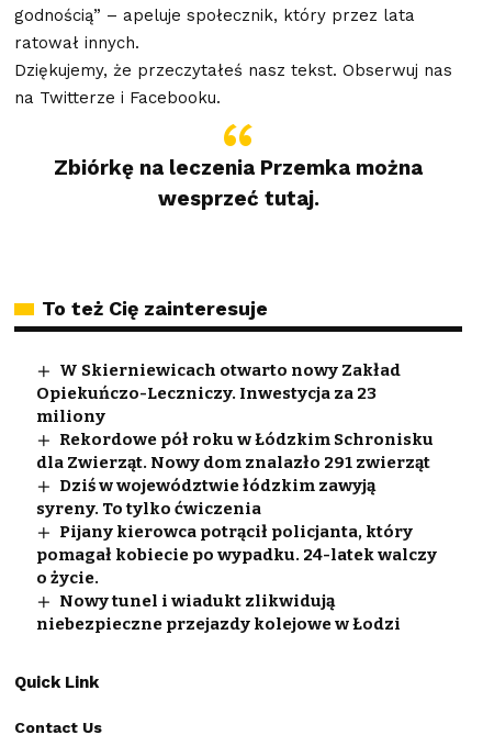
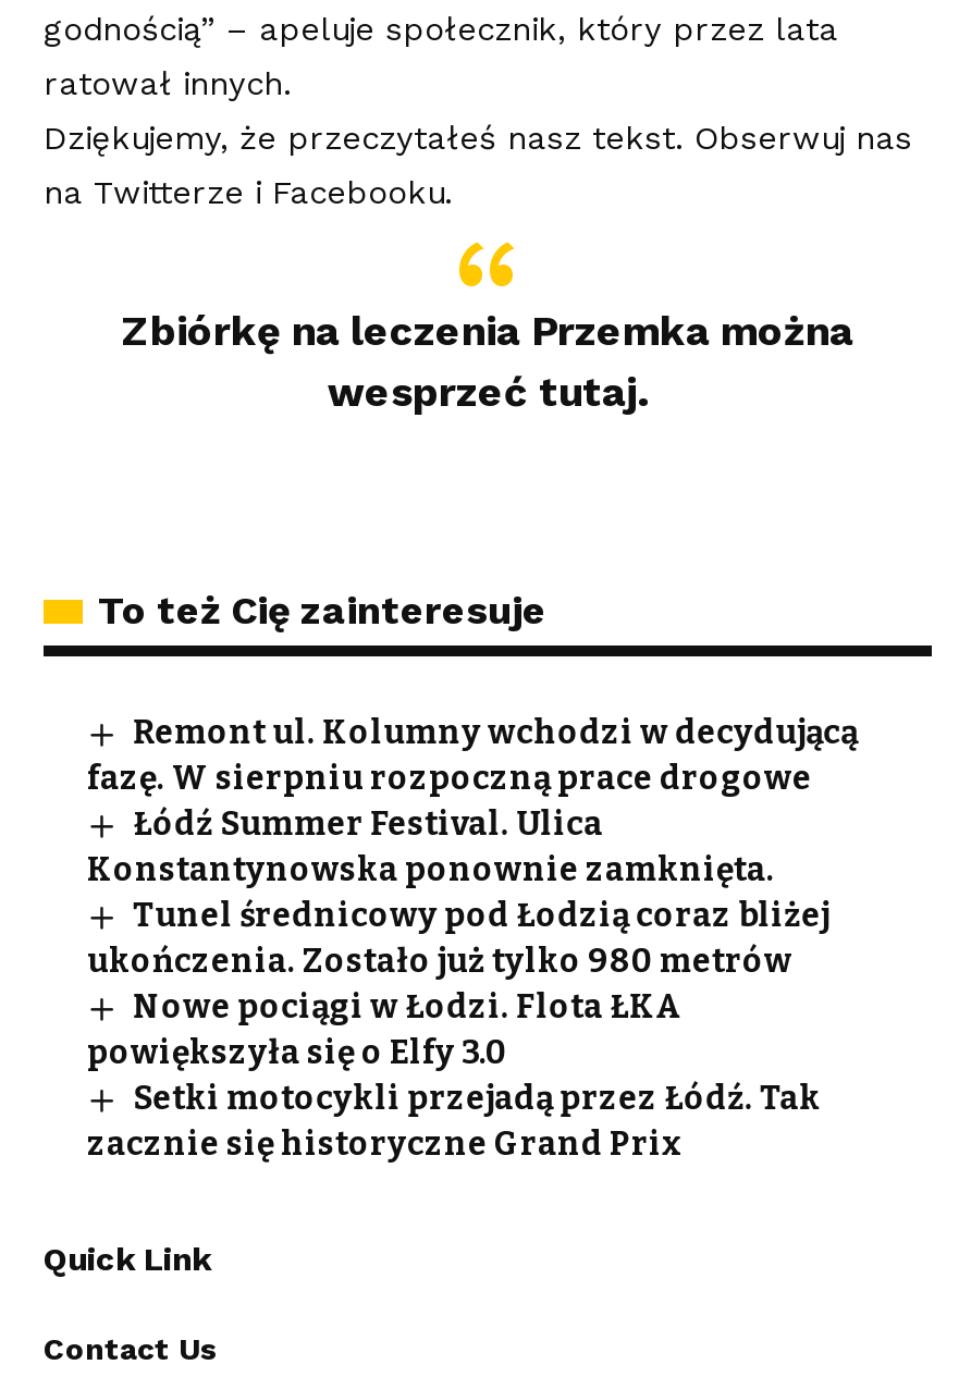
- W Skierniewicach otwarto nowy Zakład
- Opiekuńczo-Leczniczy. Inwestycja za 23
- miliony
- Rekordowe pół roku w Łódzkim Schronisku
- dla Zwierząt. Nowy dom znalazło 291 zwierząt
- Dziś w województwie łódzkim zawyją
- syreny. To tylko ćwiczenia
- Pijany kierowca potrącił policjanta, który
- pomagał kobiecie po wypadku. 24-latek walczy
- o życie.
- Nowy tunel i wiadukt zlikwidują
- niebezpieczne przejazdy kolejowe w Łodzi
+ Remont ul. Kolumny wchodzi w decydującą
+ fazę. W sierpniu rozpoczną prace drogowe
+ Łódź Summer Festival. Ulica
+ Konstantynowska ponownie zamknięta.
+ Tunel średnicowy pod Łodzią coraz bliżej
+ ukończenia. Zostało już tylko 980 metrów
+ Nowe pociągi w Łodzi. Flota ŁKA
+ powiększyła się o Elfy 3.0
+ Setki motocykli przejadą przez Łódź. Tak
+ zacznie się historyczne Grand Prix
